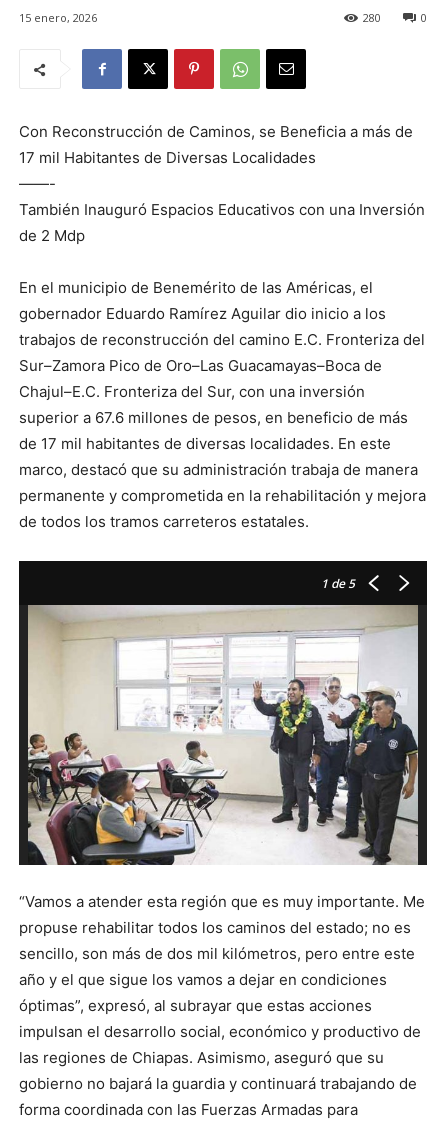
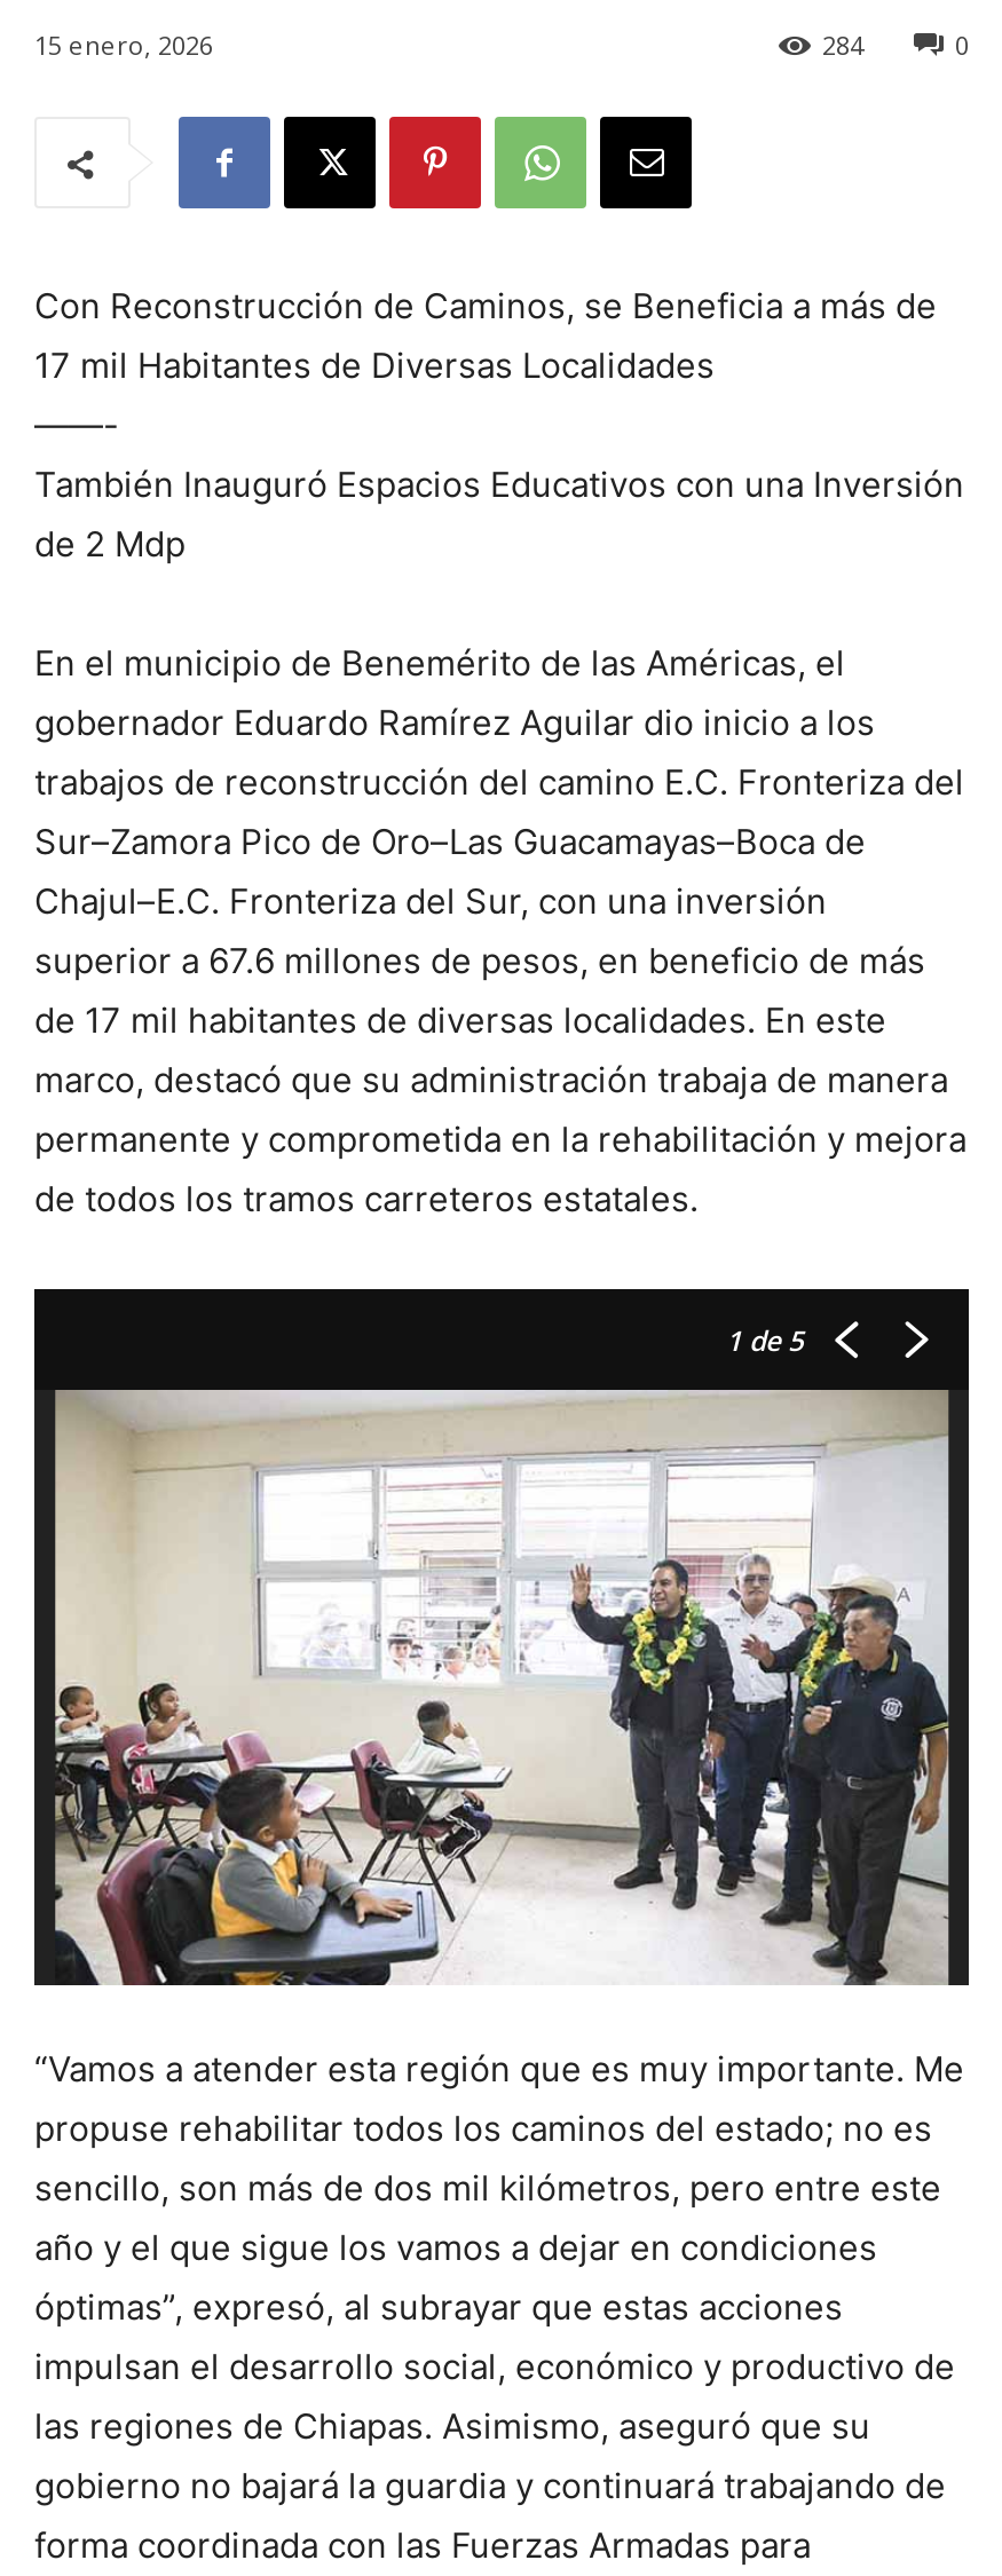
- 280
+ 284
